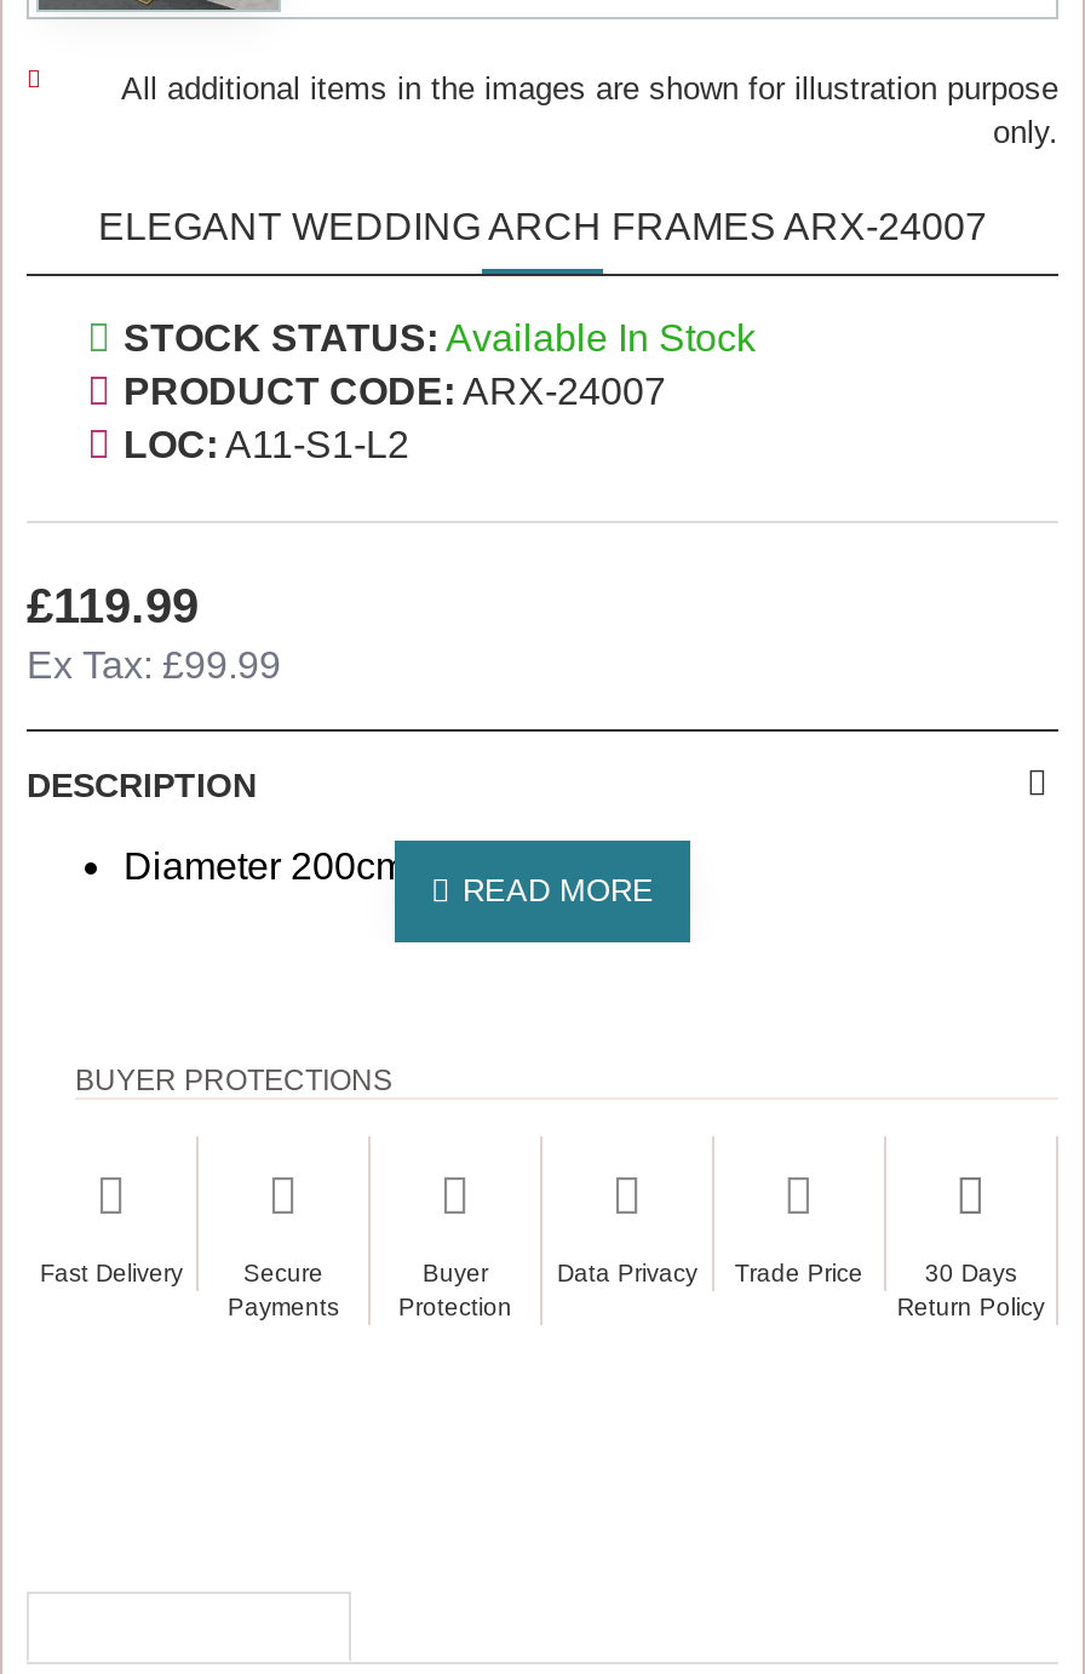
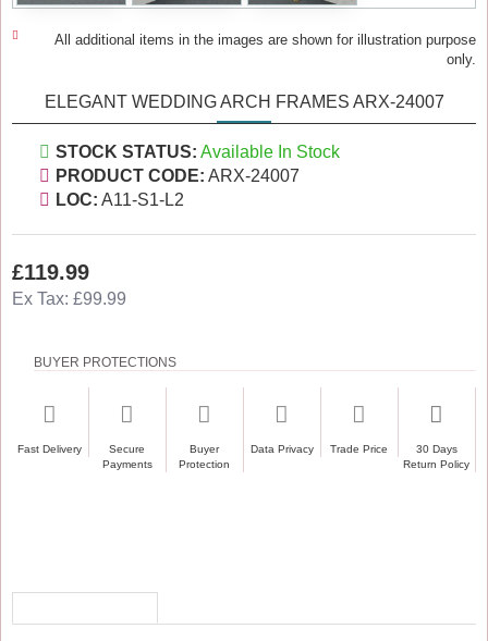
- [image]
- DESCRIPTION
- Diameter 200cm
